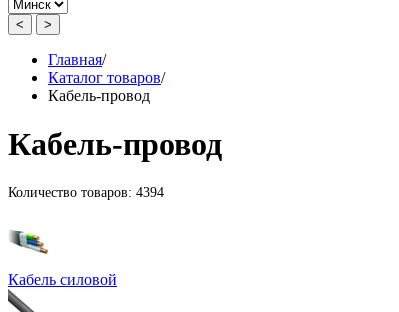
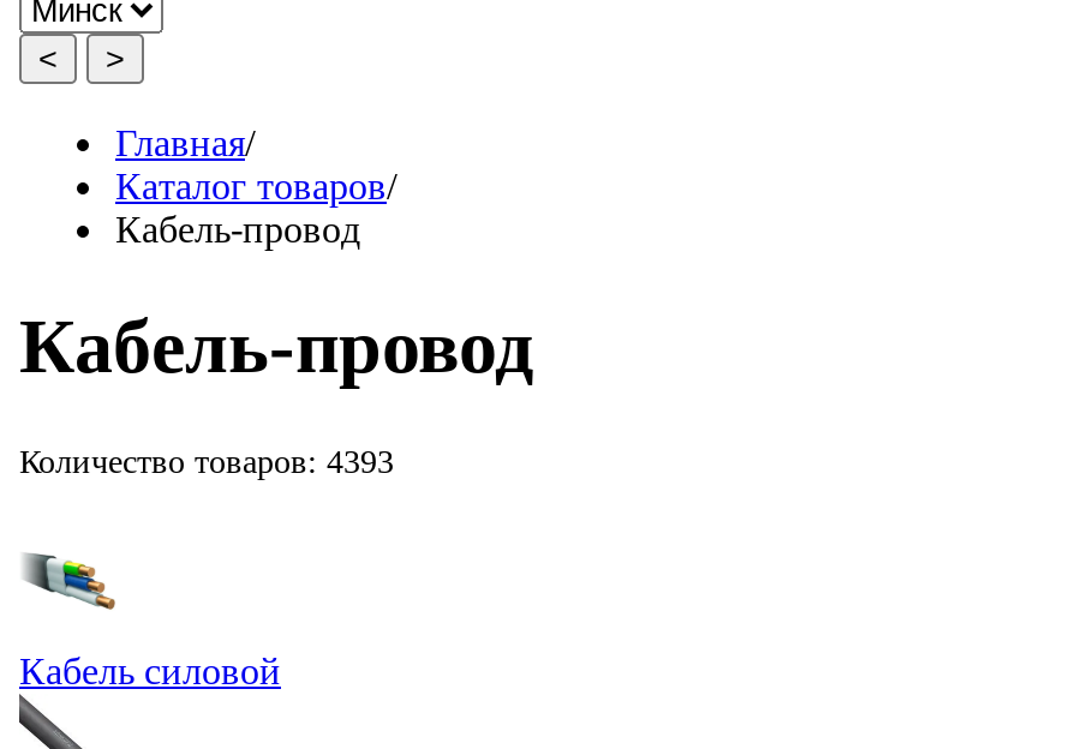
- Количество товаров: 4394
+ Количество товаров: 4393
